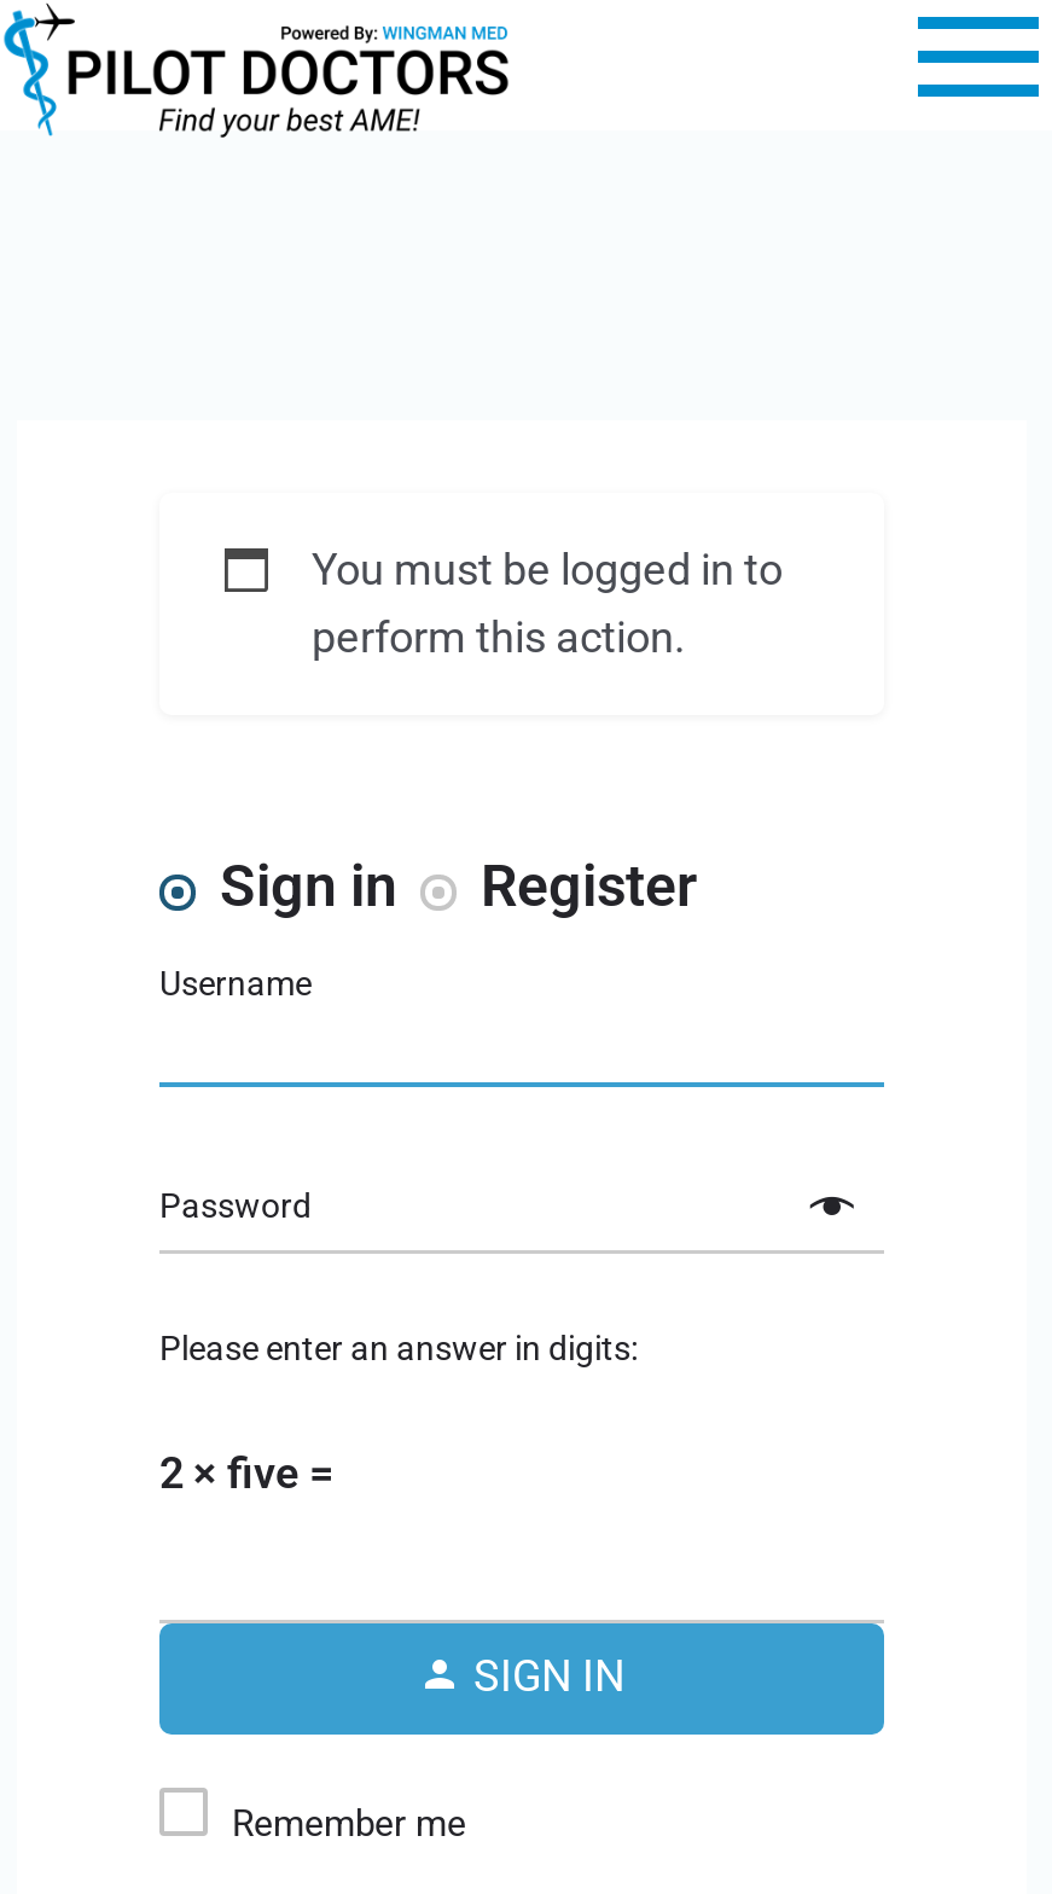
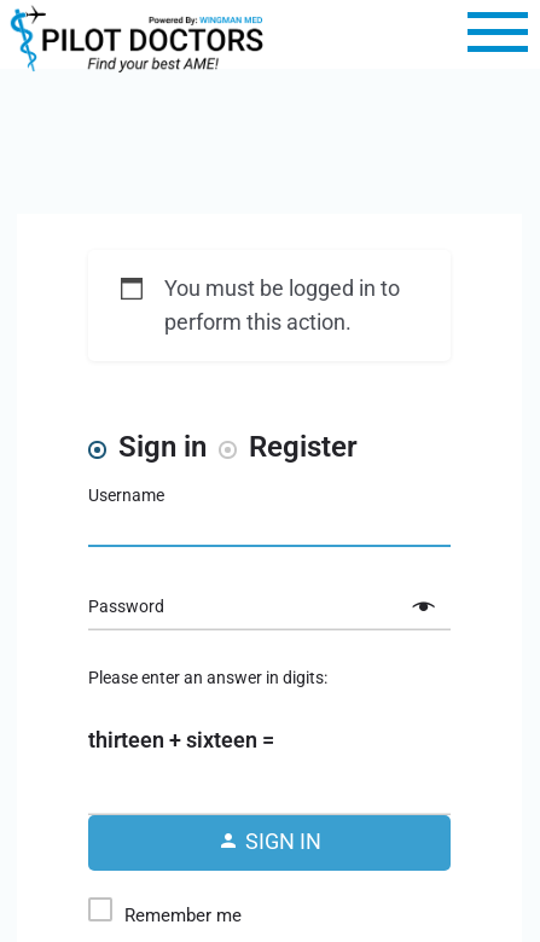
- 2 × five =
+ thirteen + sixteen =
